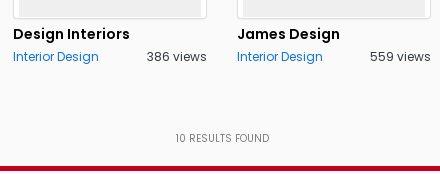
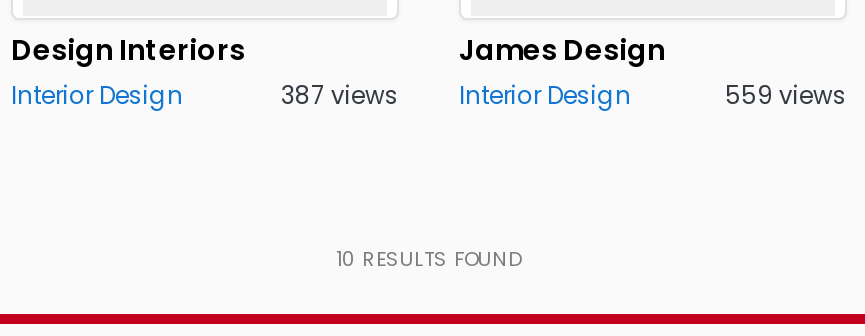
- 386 views Interior Design
+ 387 views Interior Design
